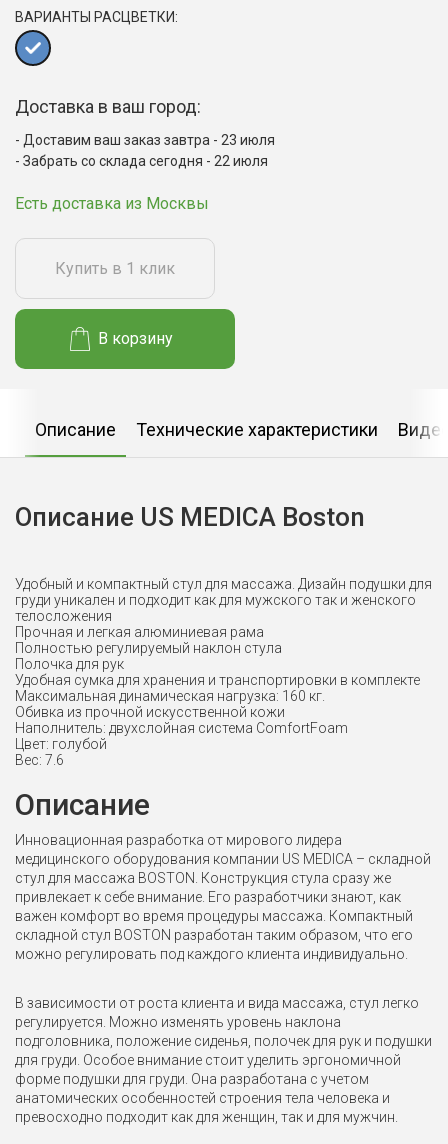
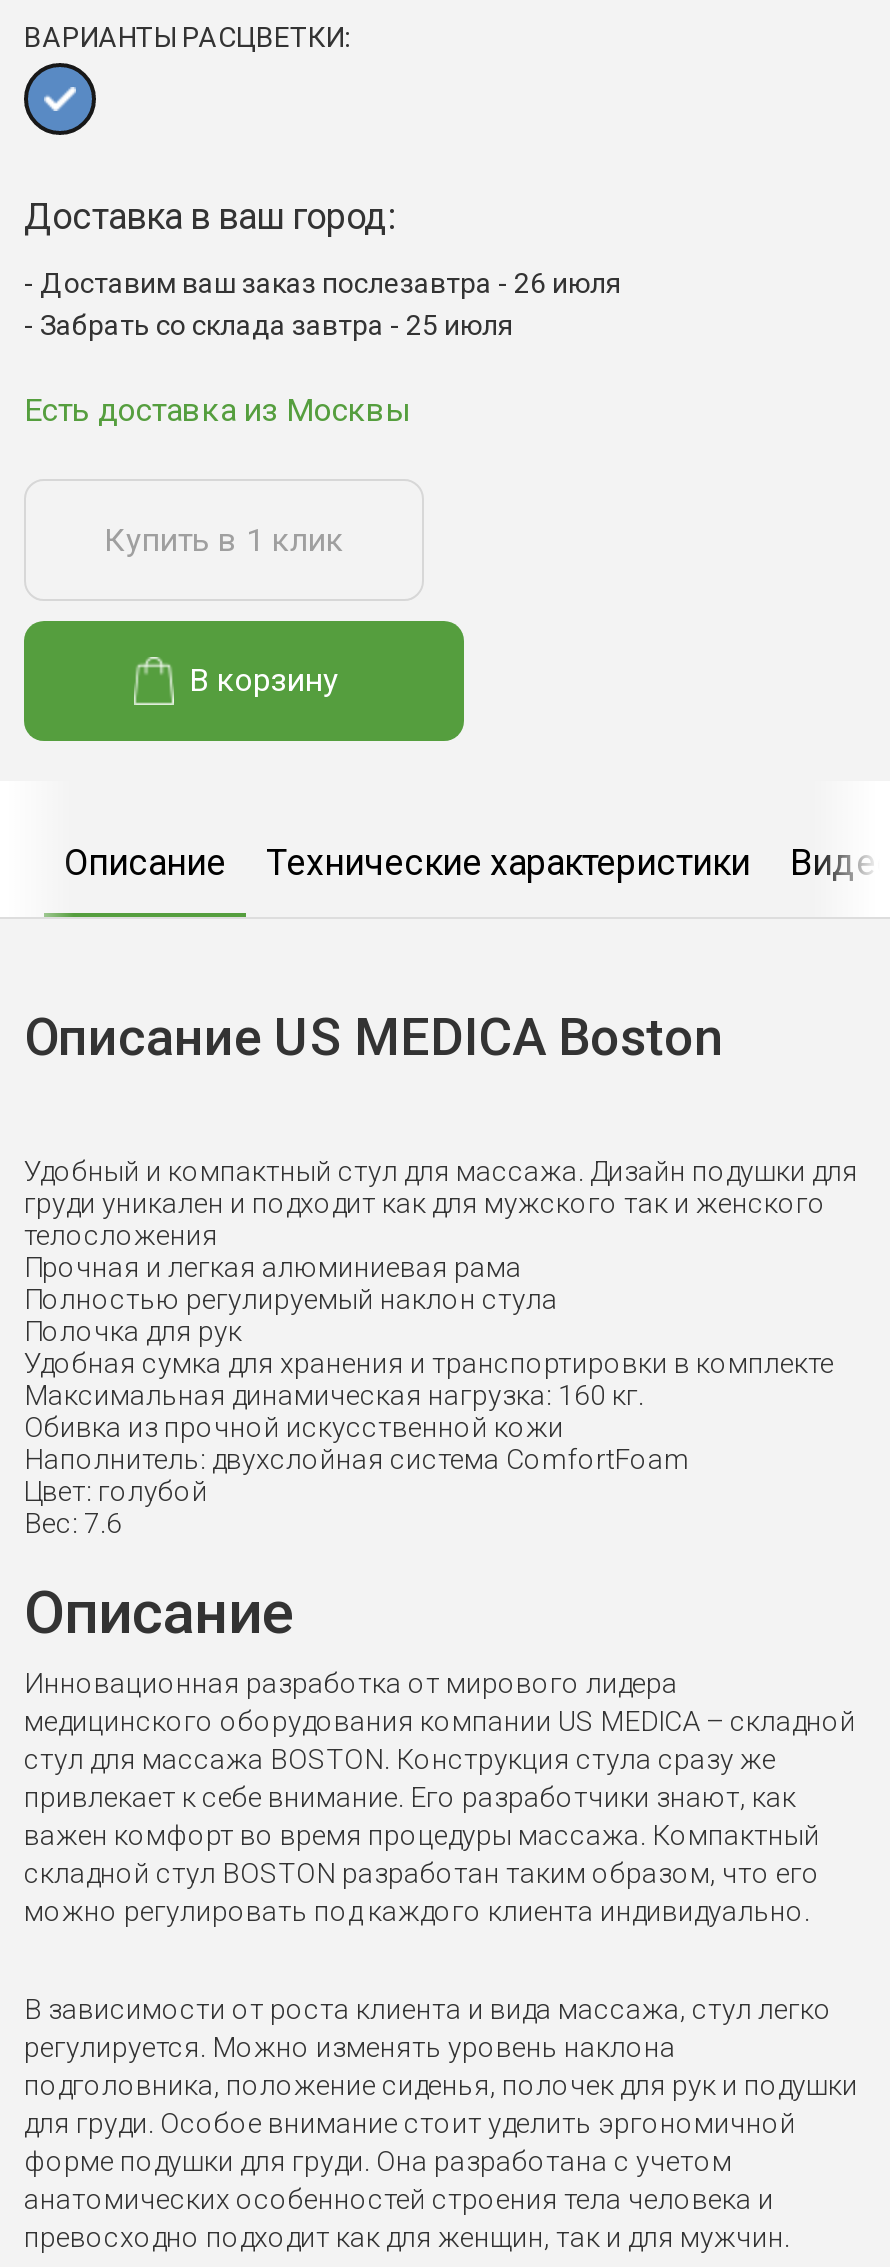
- Доставим ваш заказ завтра - 23 июля
+ Доставим ваш заказ послезавтра - 26 июля

- Забрать со склада сегодня - 22 июля
+ Забрать со склада завтра - 25 июля
